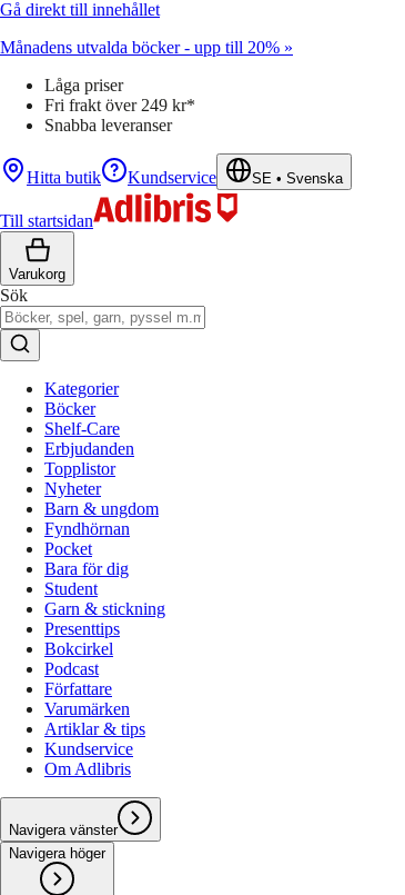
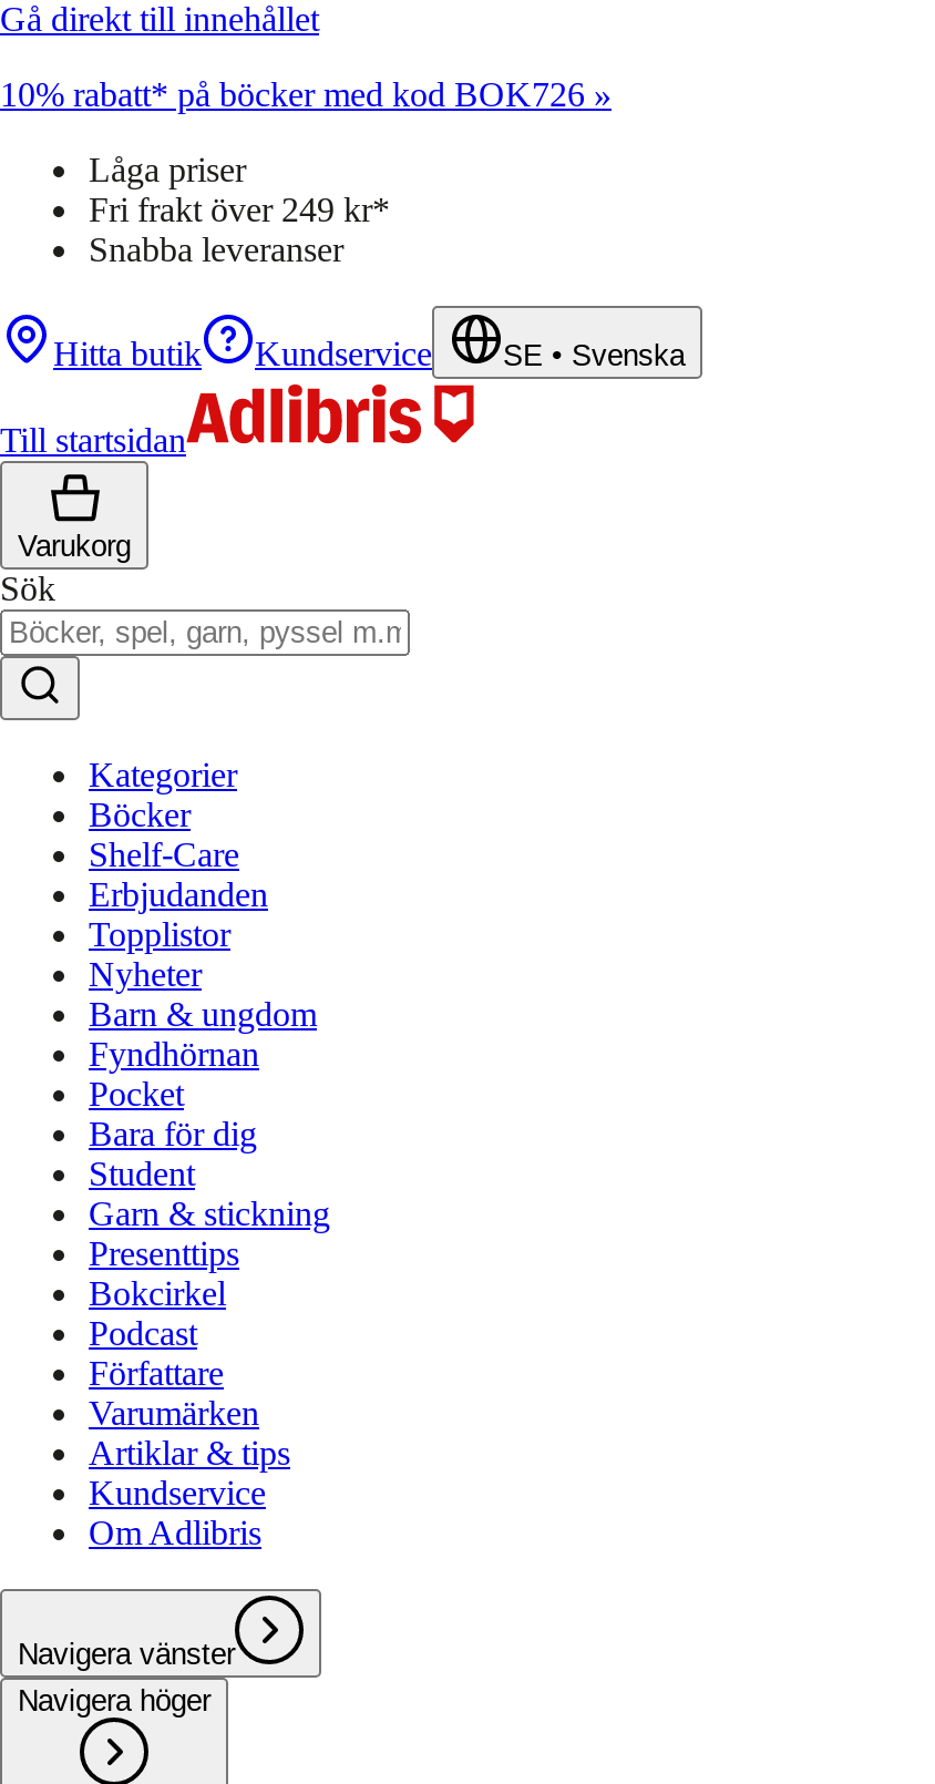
- Månadens utvalda böcker - upp till 20% »
+ 10% rabatt* på böcker med kod BOK726 »
